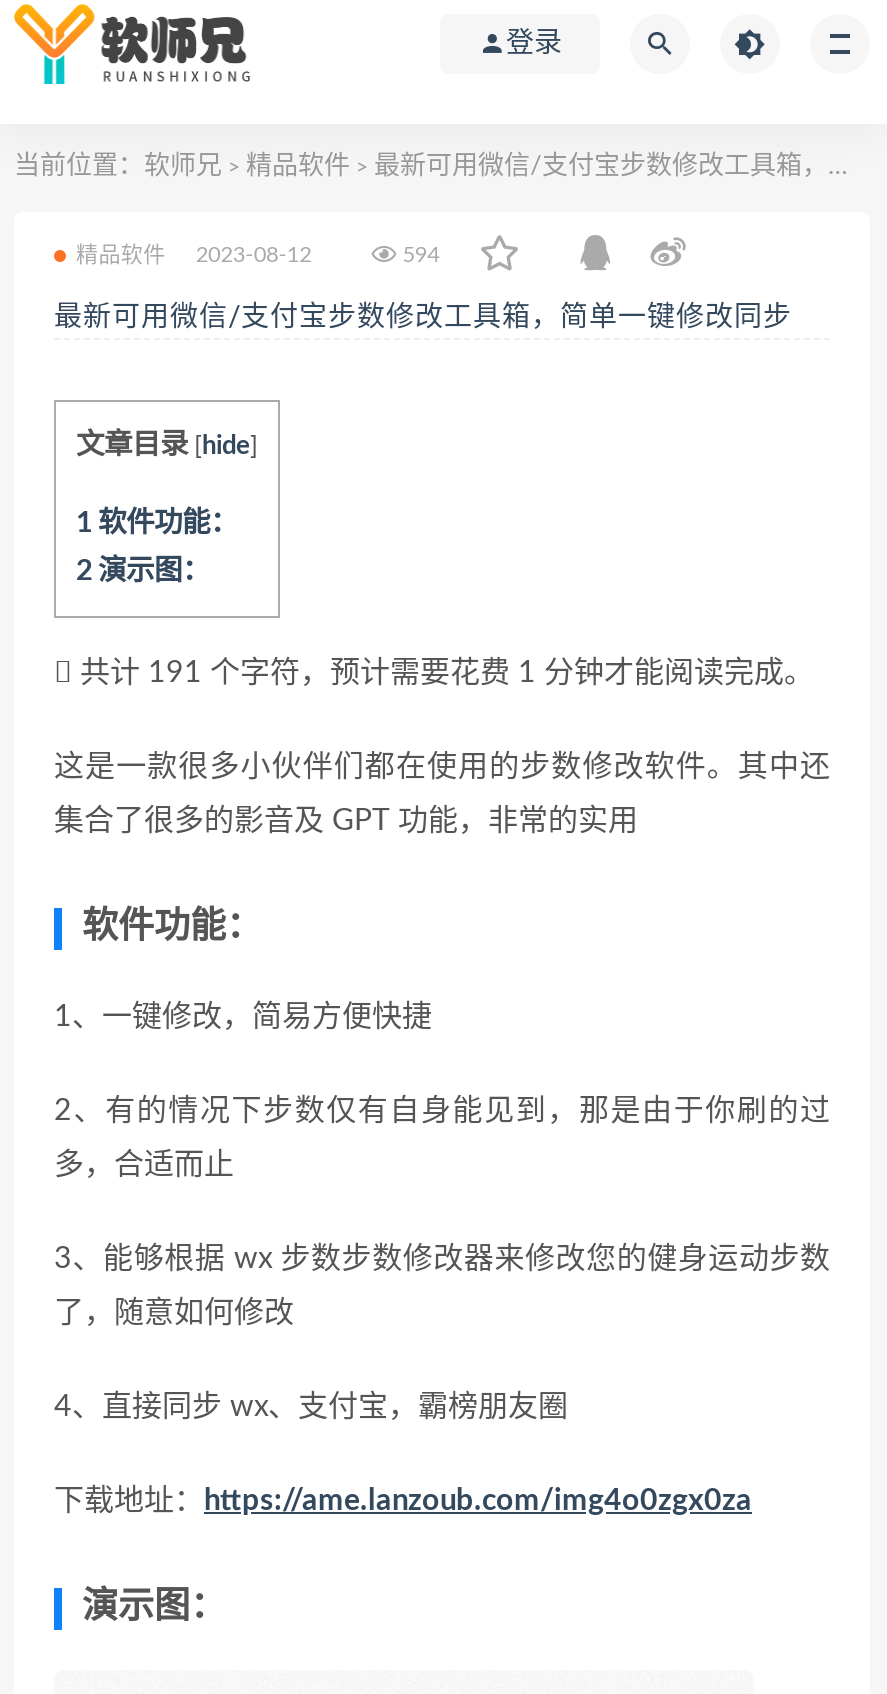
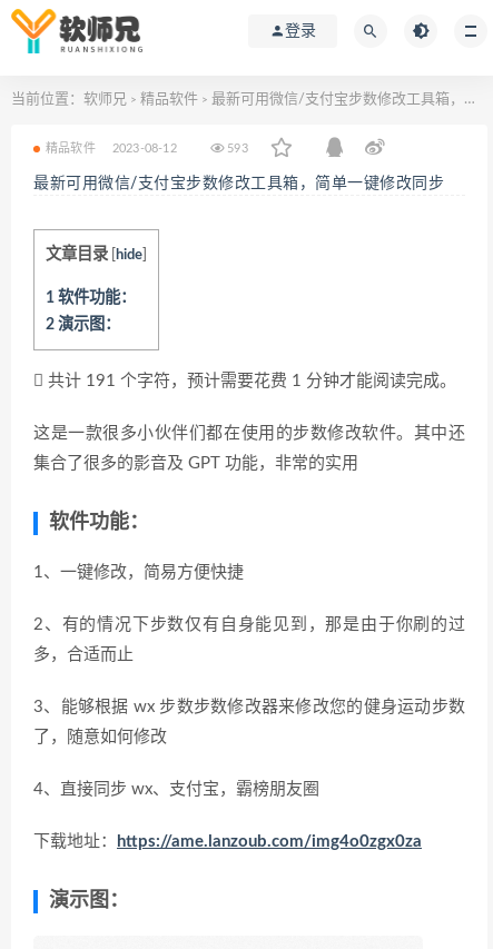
- 594
+ 593
